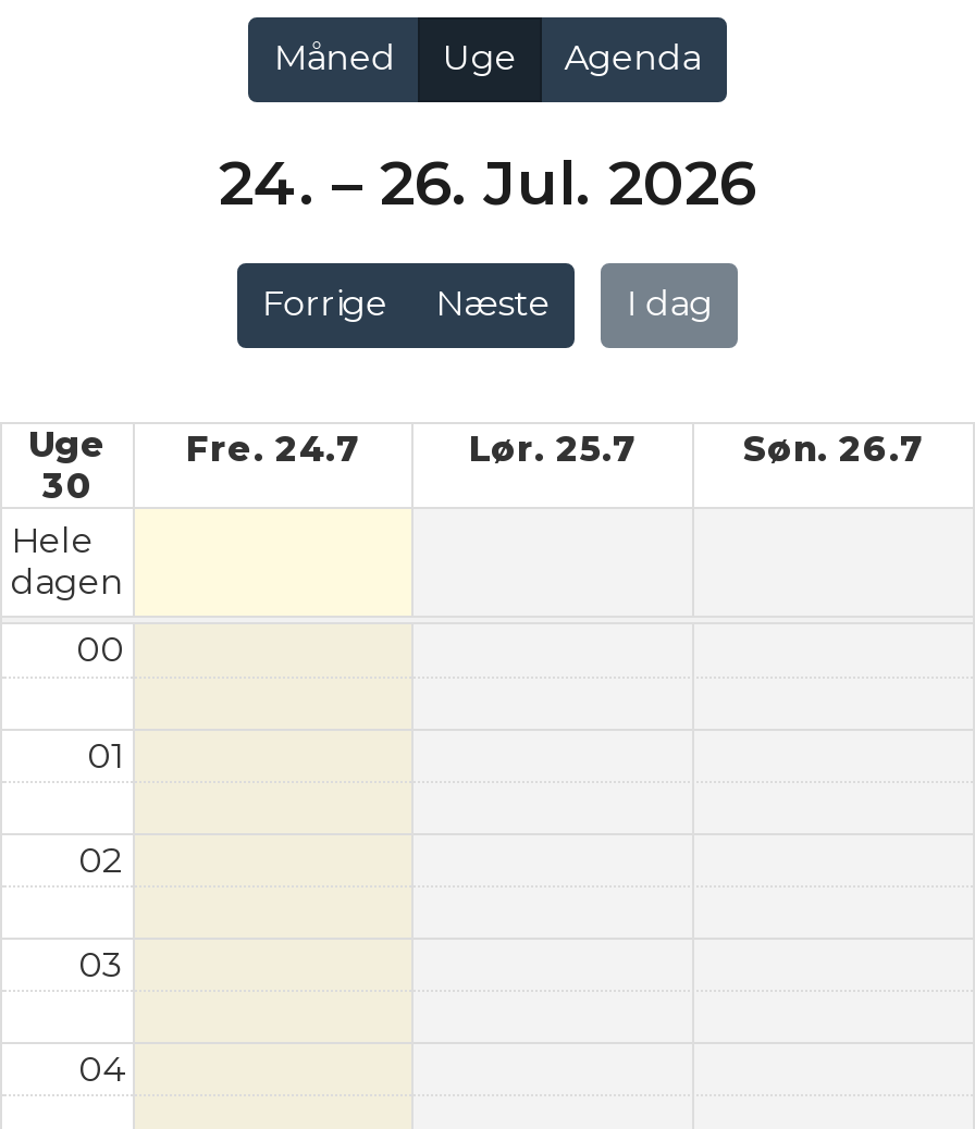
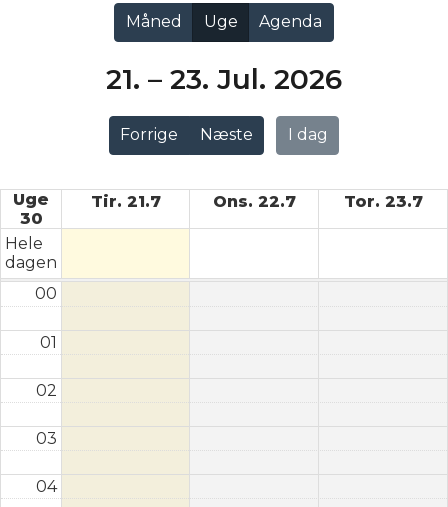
- 24. – 26. Jul. 2026
+ 21. – 23. Jul. 2026

- Fre. 24.7
- Lør. 25.7
- Søn. 26.7
+ Tir. 21.7
+ Ons. 22.7
+ Tor. 23.7
